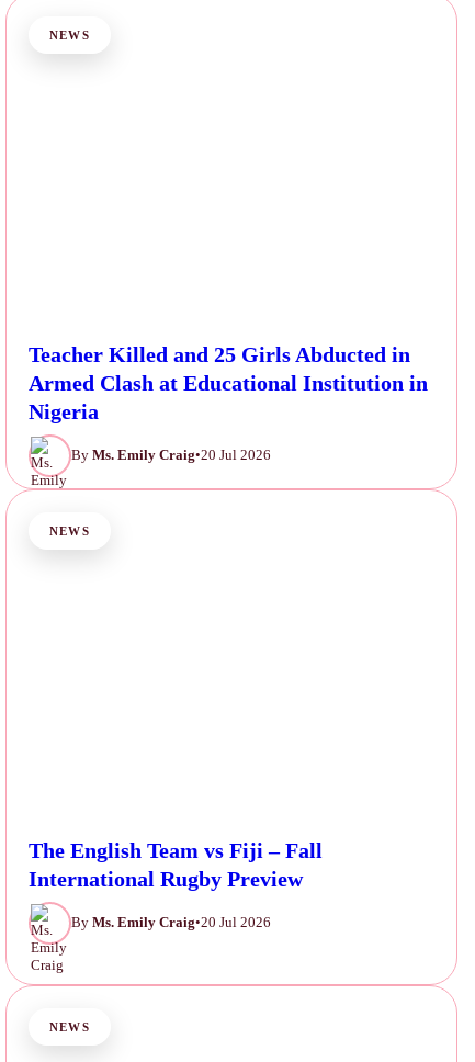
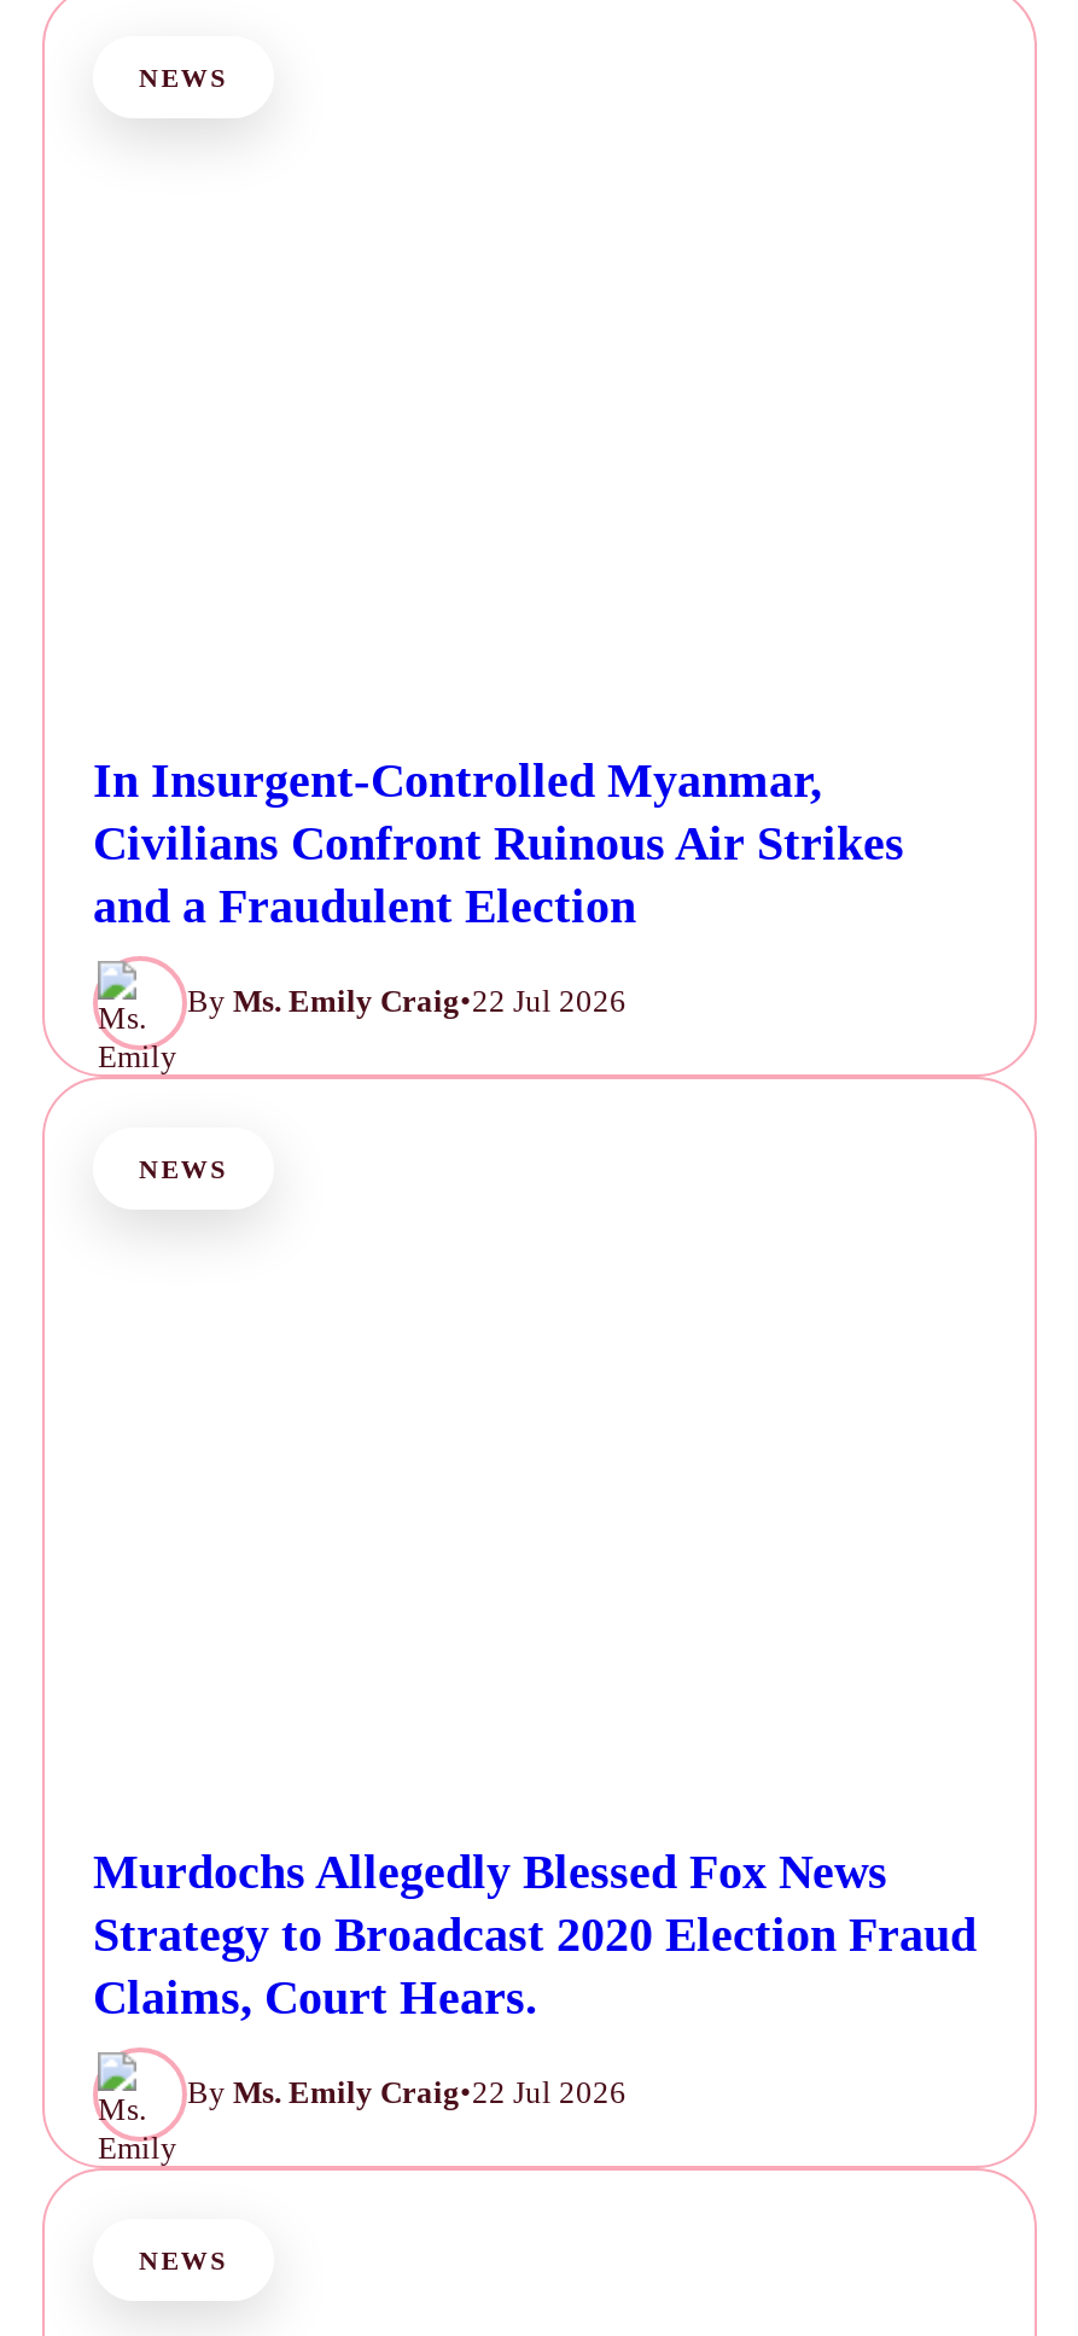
- Teacher Killed and 25 Girls Abducted in
- Armed Clash at Educational Institution in
- Nigeria
+ In Insurgent-Controlled Myanmar,
+ Civilians Confront Ruinous Air Strikes
+ and a Fraudulent Election

- By Ms. Emily Craig•20 Jul 2026
+ By Ms. Emily Craig•22 Jul 2026

- The English Team vs Fiji – Fall
- International Rugby Preview
+ Murdochs Allegedly Blessed Fox News
+ Strategy to Broadcast 2020 Election Fraud
+ Claims, Court Hears.

- [image]
- By Ms. Emily Craig•20 Jul 2026
+ [image]
+ By Ms. Emily Craig•22 Jul 2026
